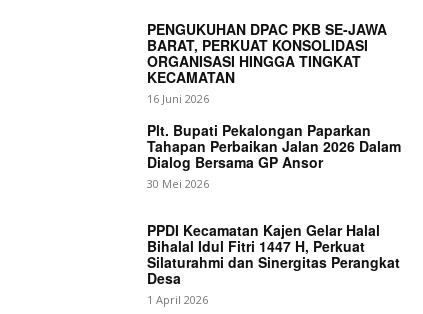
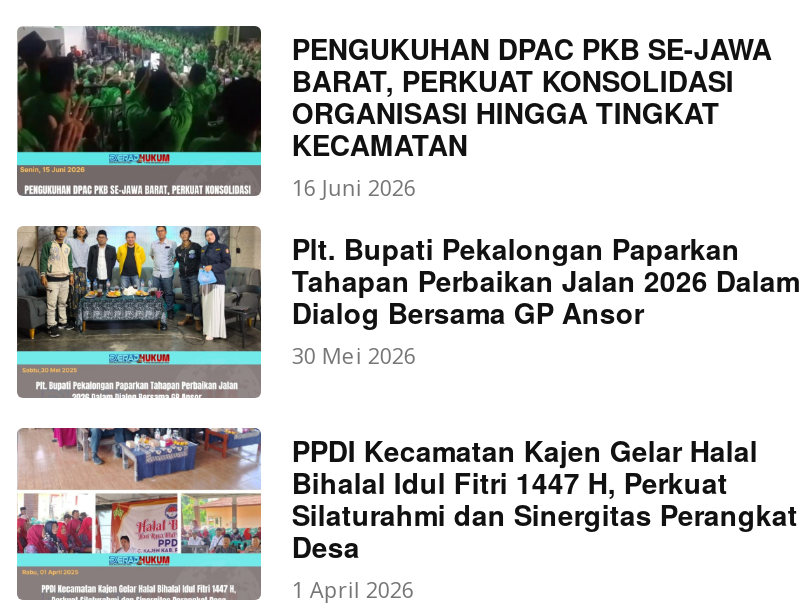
+ [image]

+ [image]

+ [image]
